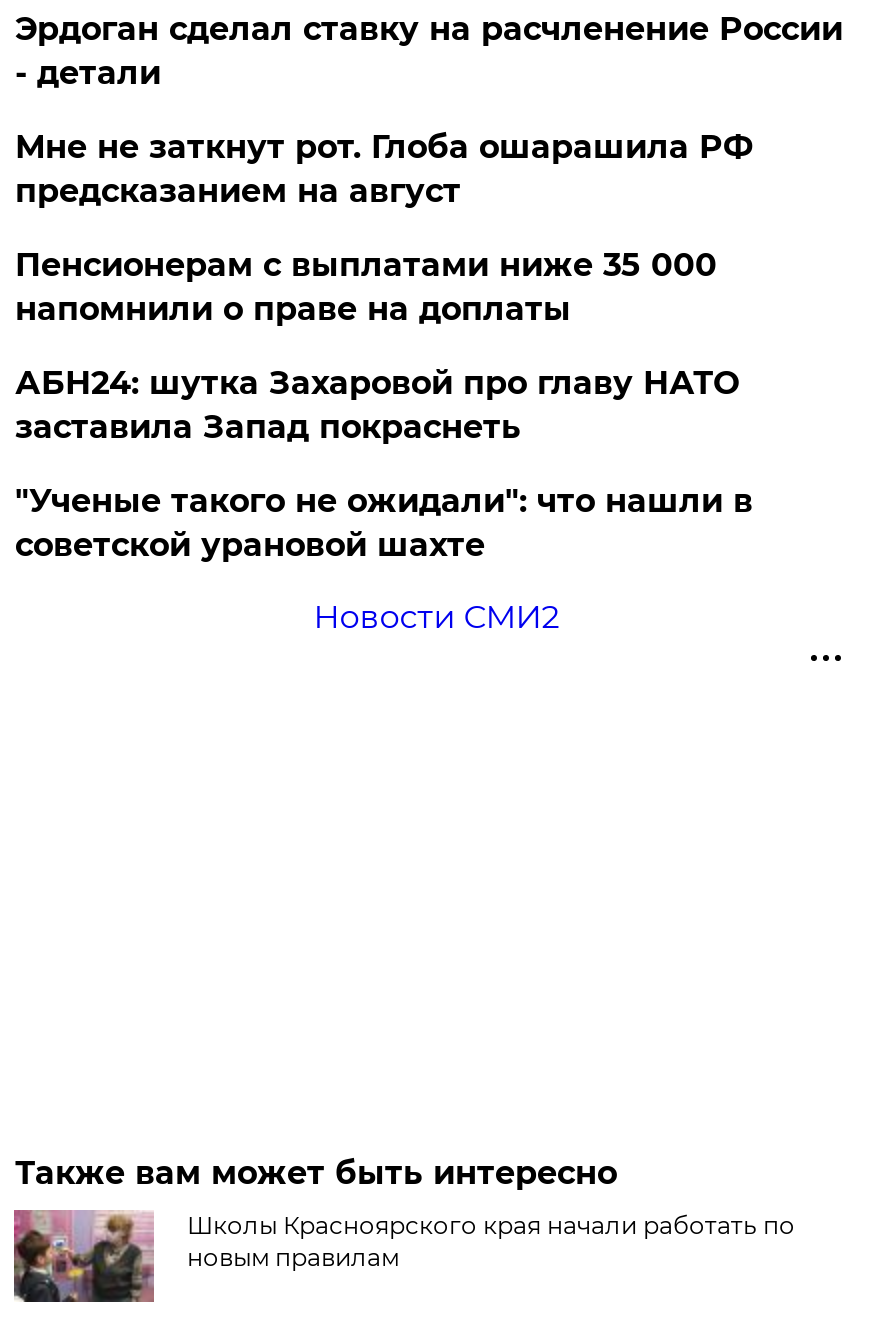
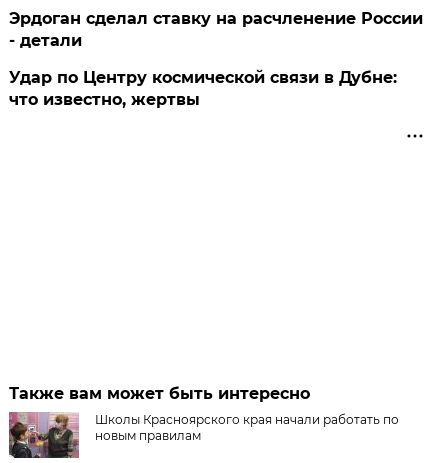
- Мне не заткнут рот. Глоба ошарашила РФ
- предсказанием на август
- Пенсионерам с выплатами ниже 35 000
- напомнили о праве на доплаты
- АБН24: шутка Захаровой про главу НАТО
- заставила Запад покраснеть
- "Ученые такого не ожидали": что нашли в
- советской урановой шахте
- Новости СМИ2
+ Удар по Центру космической связи в Дубне:
+ что известно, жертвы
